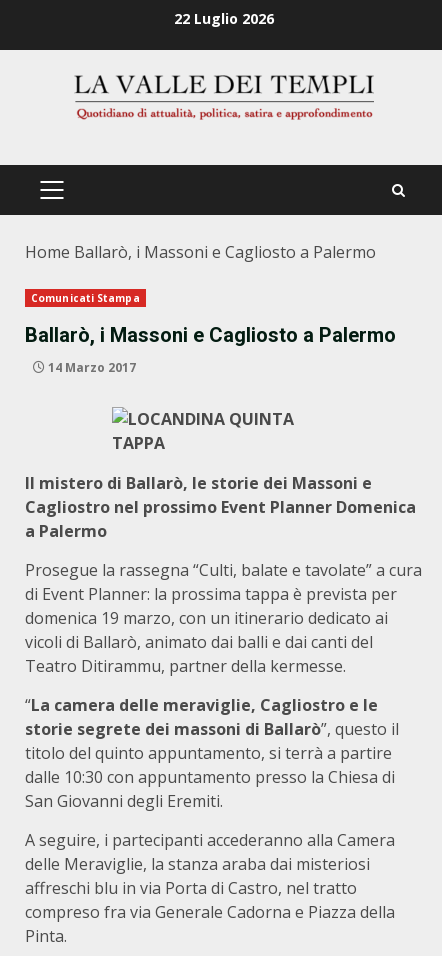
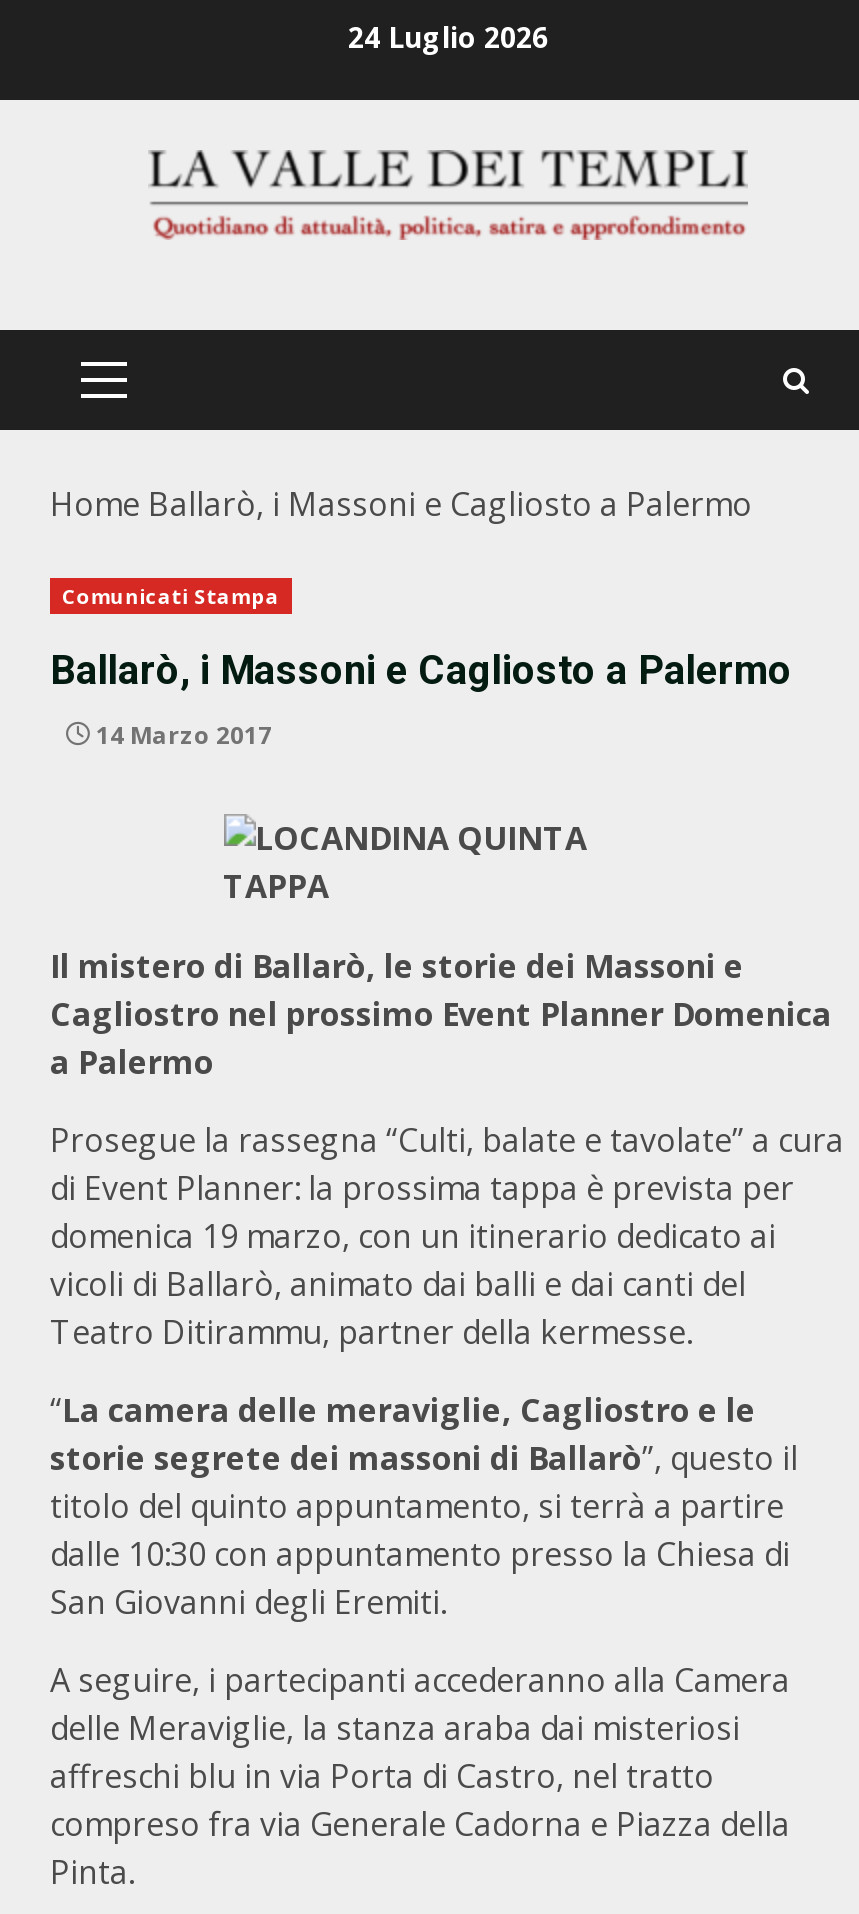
- 22 Luglio 2026
+ 24 Luglio 2026
